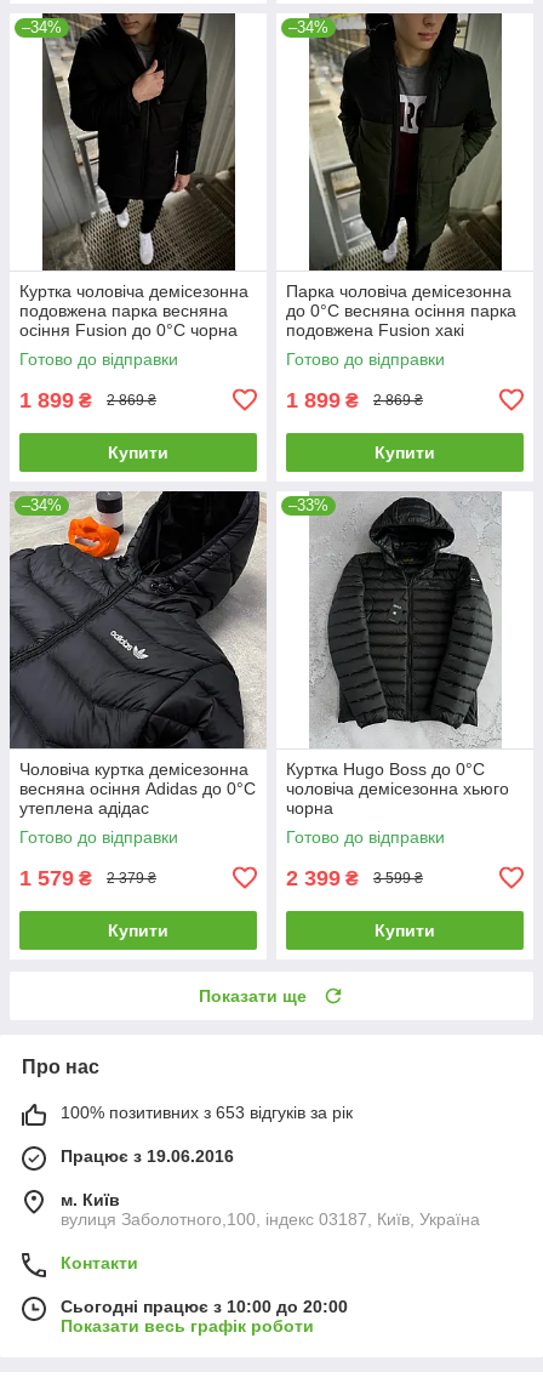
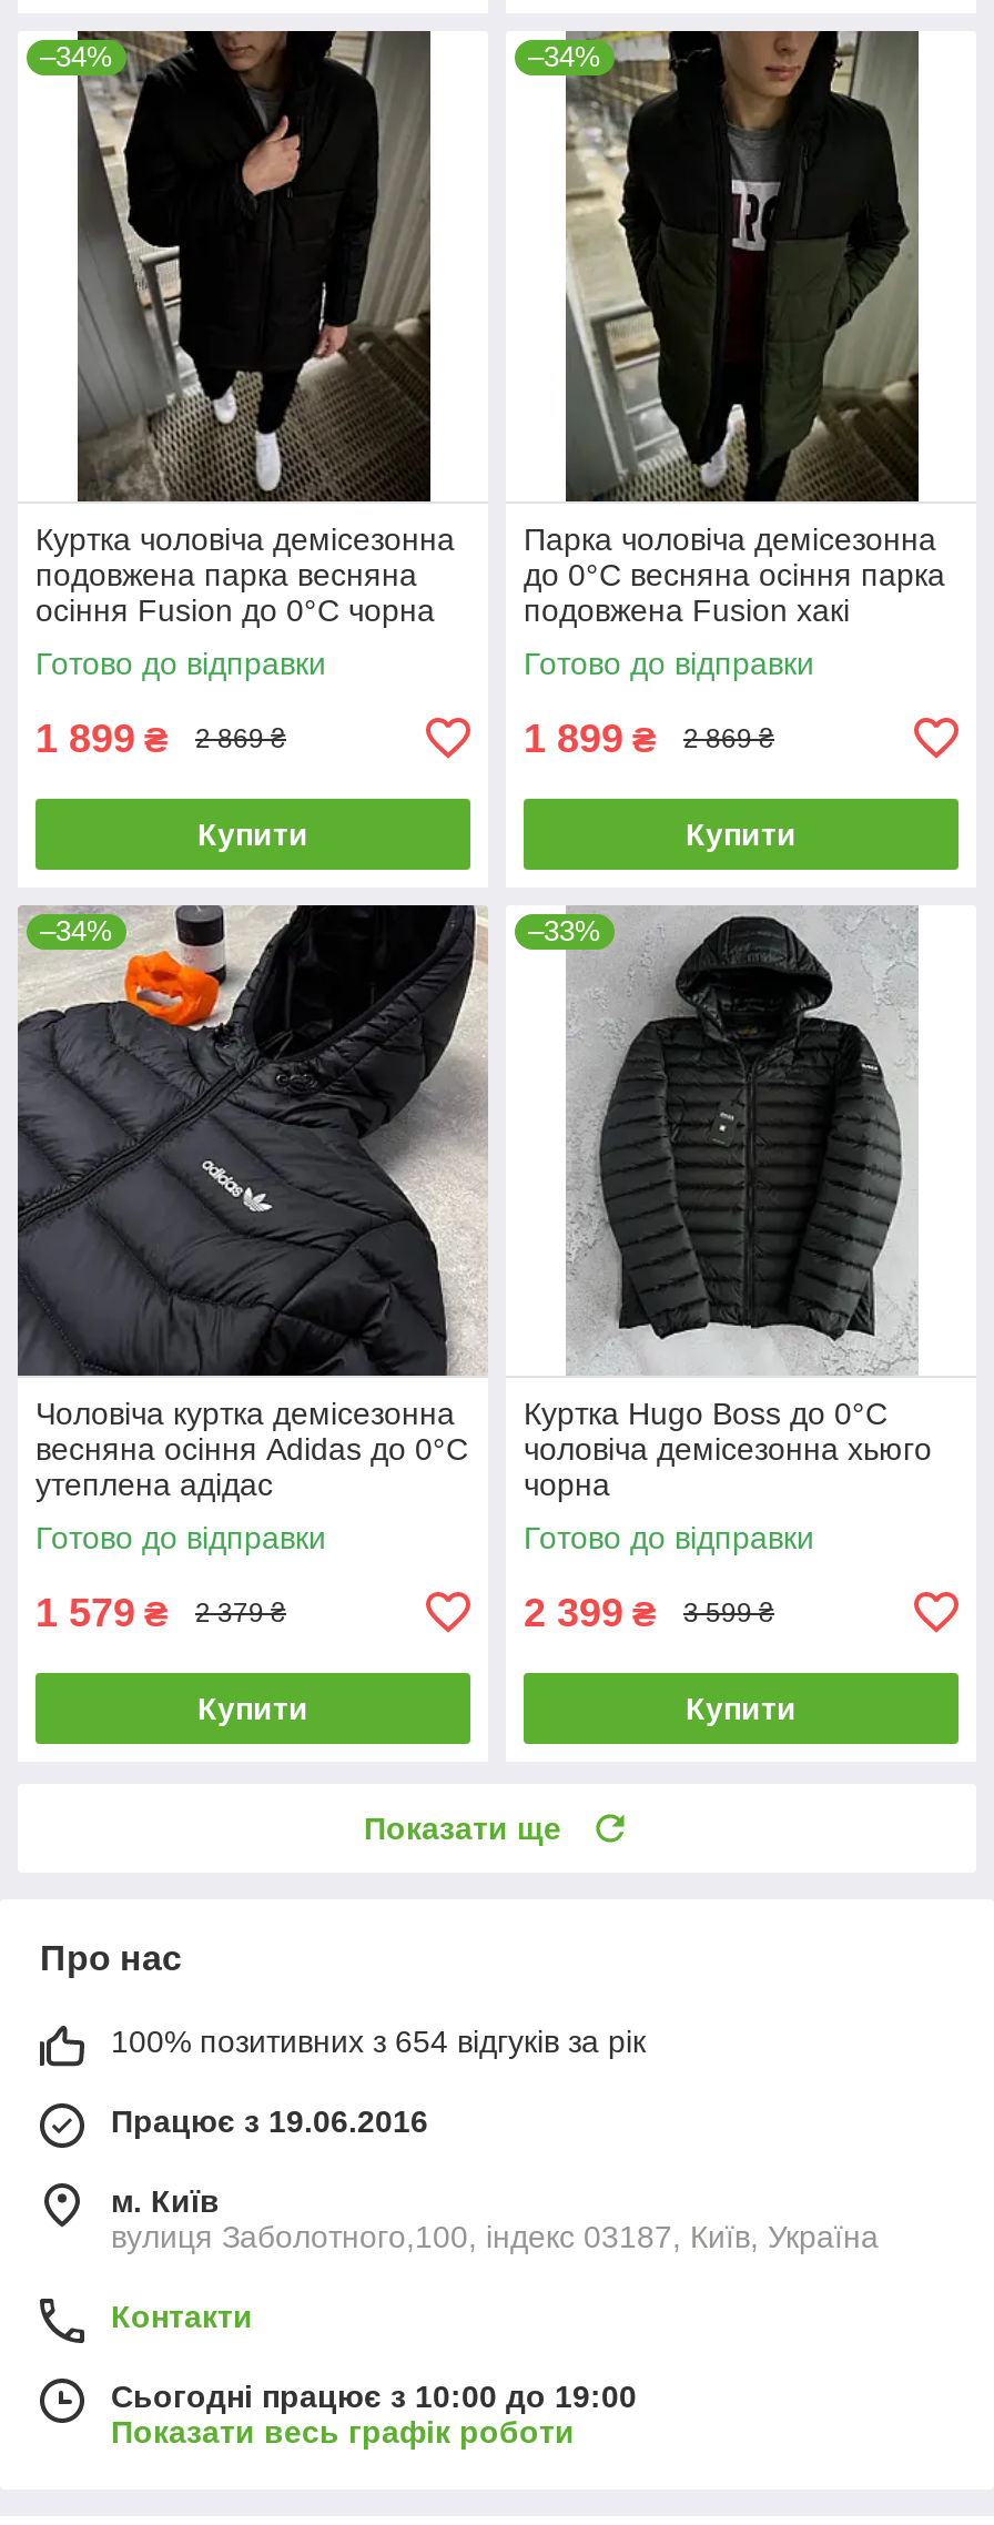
- 100% позитивних з 653 відгуків за рік
+ 100% позитивних з 654 відгуків за рік

- Сьогодні працює з 10:00 до 20:00
+ Сьогодні працює з 10:00 до 19:00
